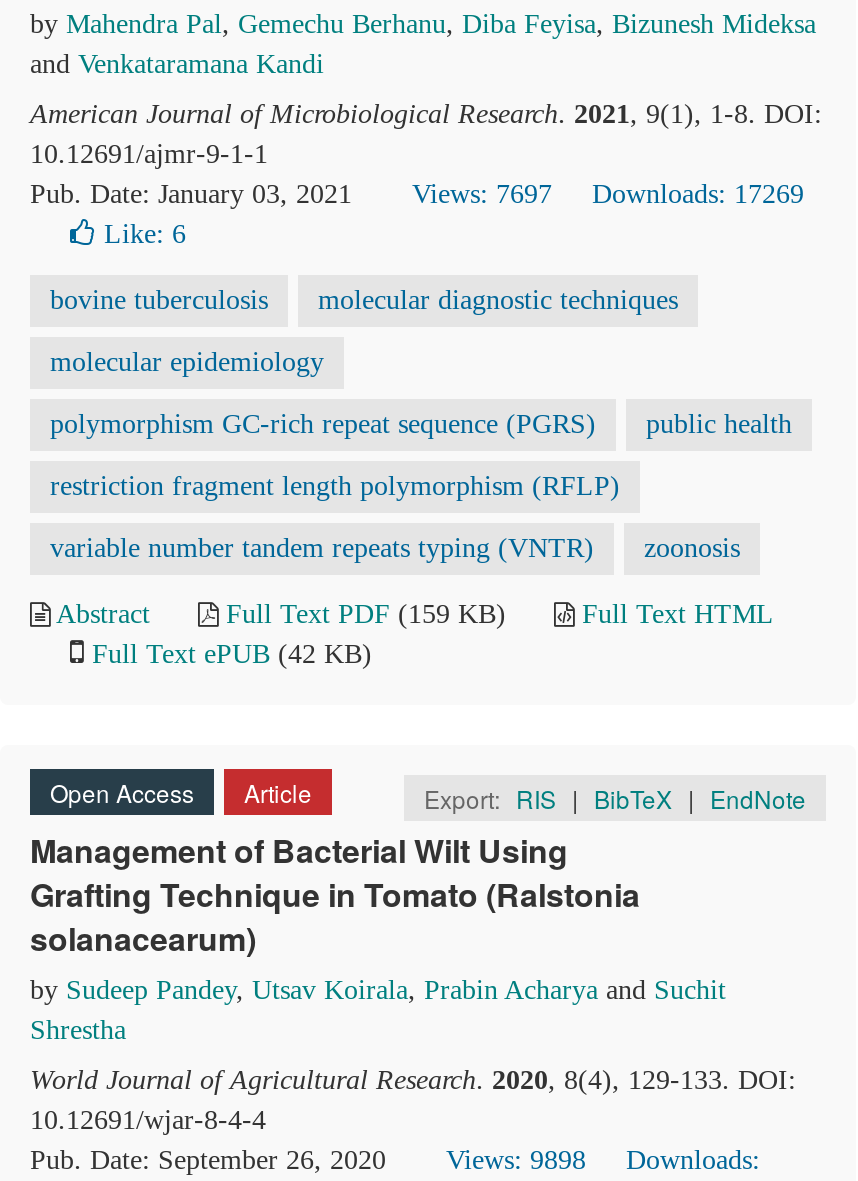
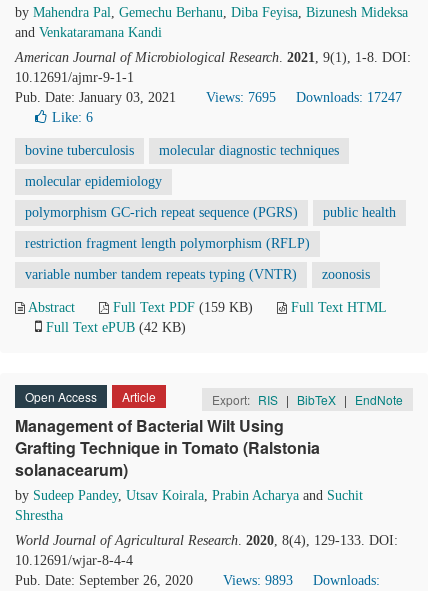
- Views: 7697
+ Views: 7695

- Downloads: 17269
+ Downloads: 17247

- Pub. Date: September 26, 2020 Views: 9898 Downloads:
+ Pub. Date: September 26, 2020 Views: 9893 Downloads:
